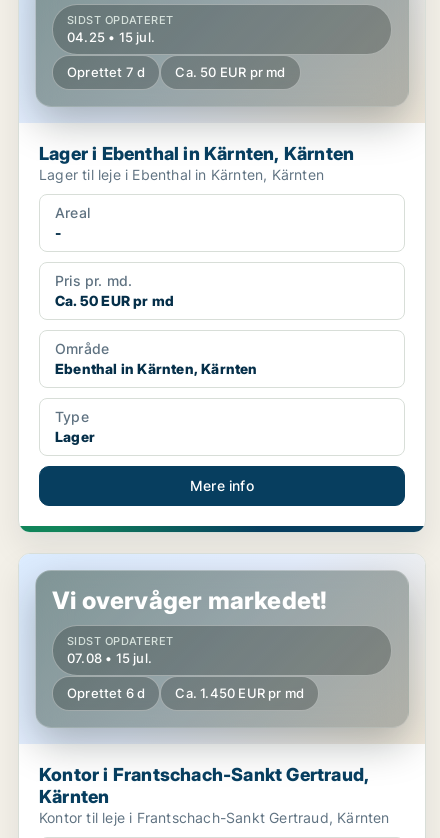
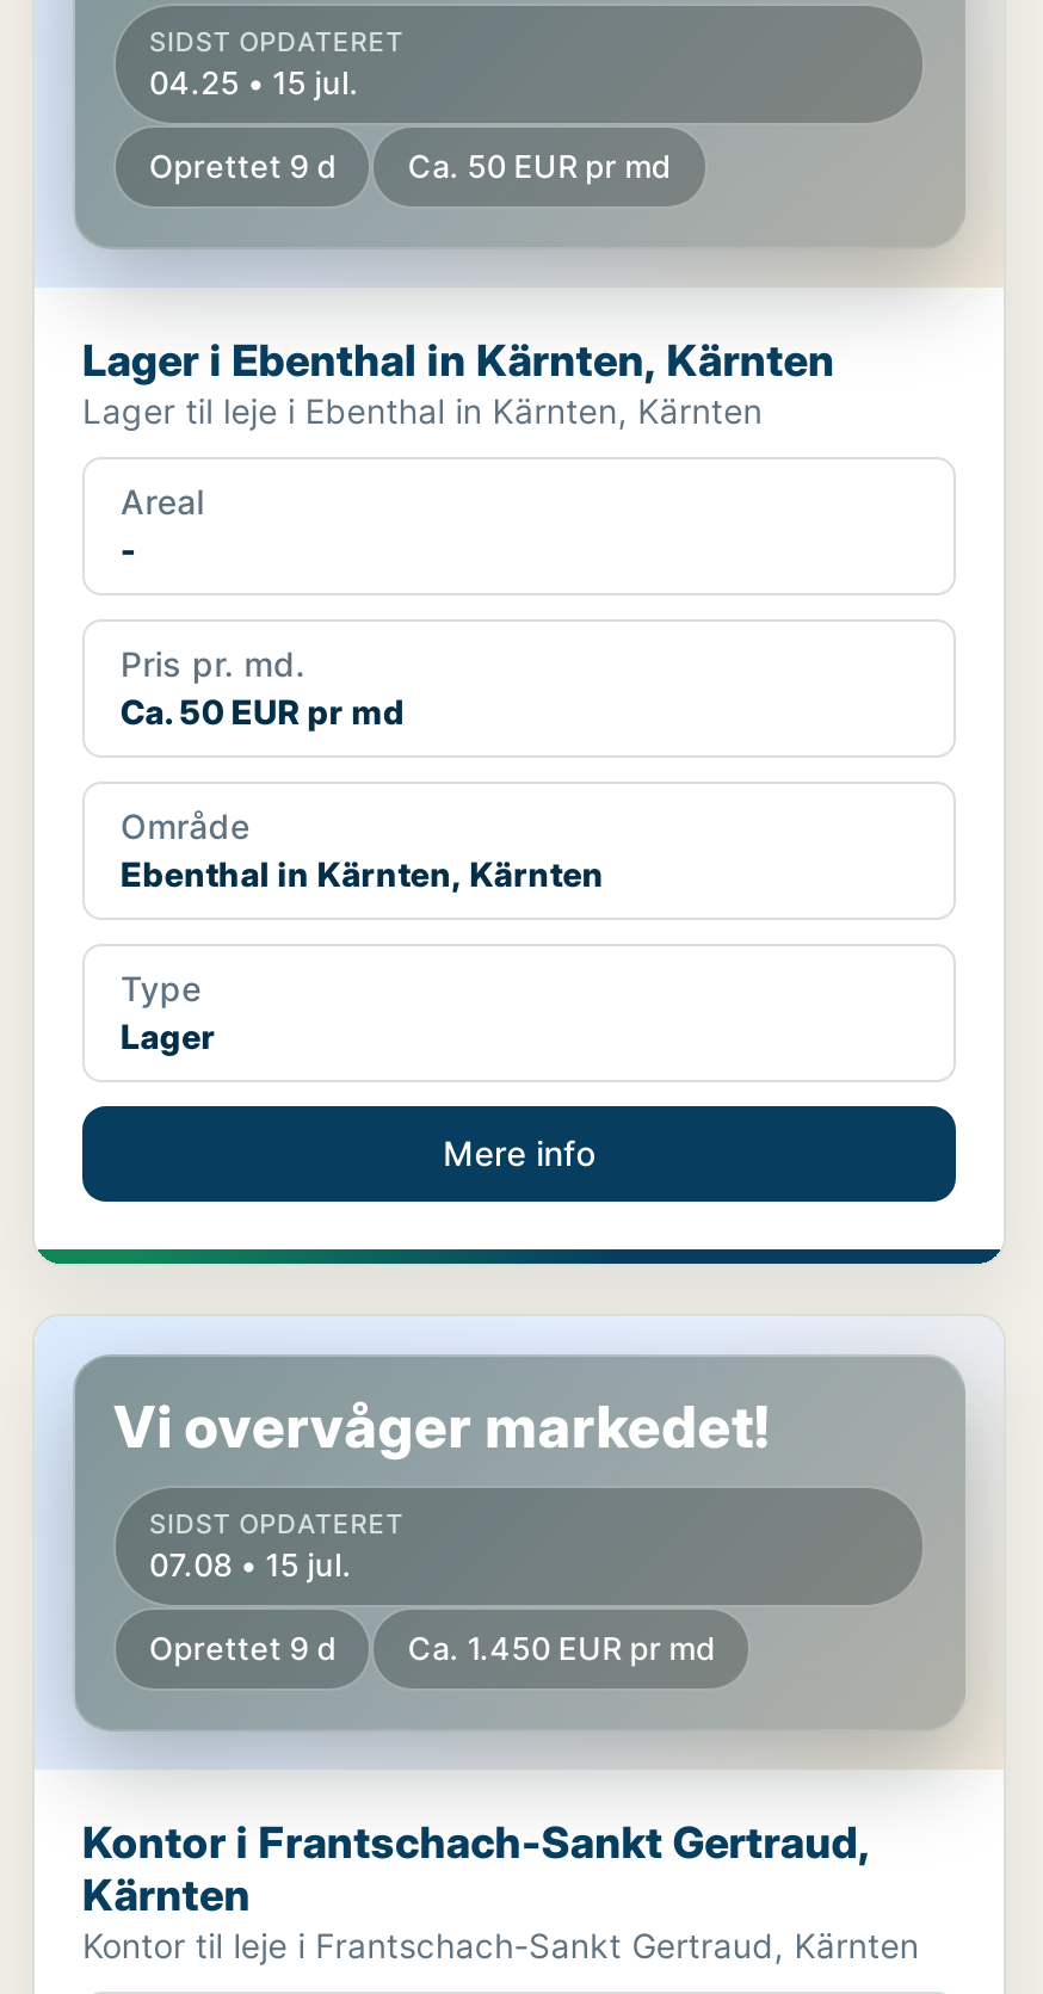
- Oprettet 7 d Ca. 50 EUR pr md
+ Oprettet 9 d Ca. 50 EUR pr md

- Oprettet 6 d Ca. 1.450 EUR pr md
+ Oprettet 9 d Ca. 1.450 EUR pr md
